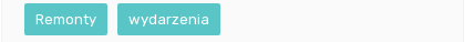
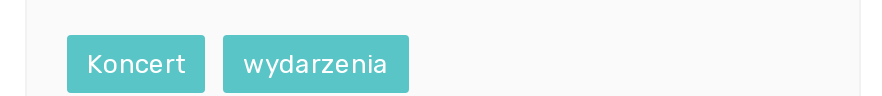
- Remonty
+ Koncert
